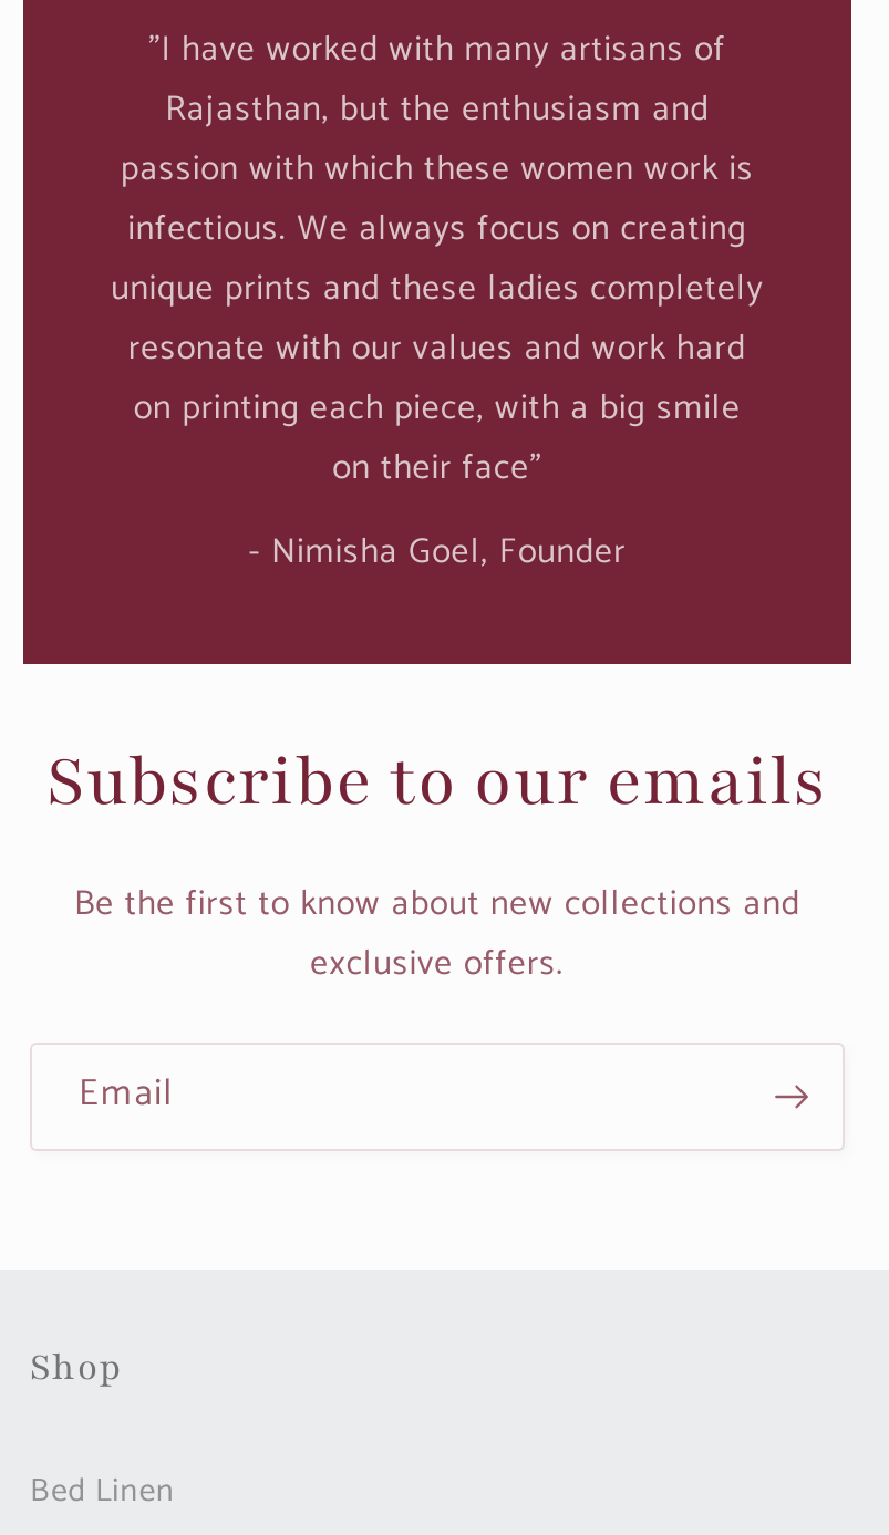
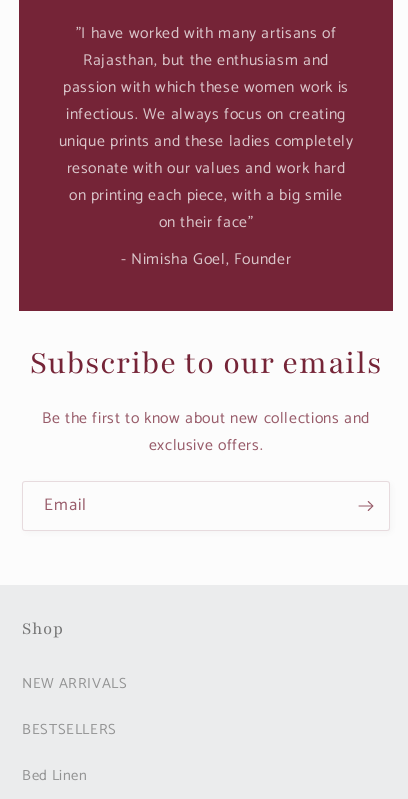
+ NEW ARRIVALS
+ BESTSELLERS
